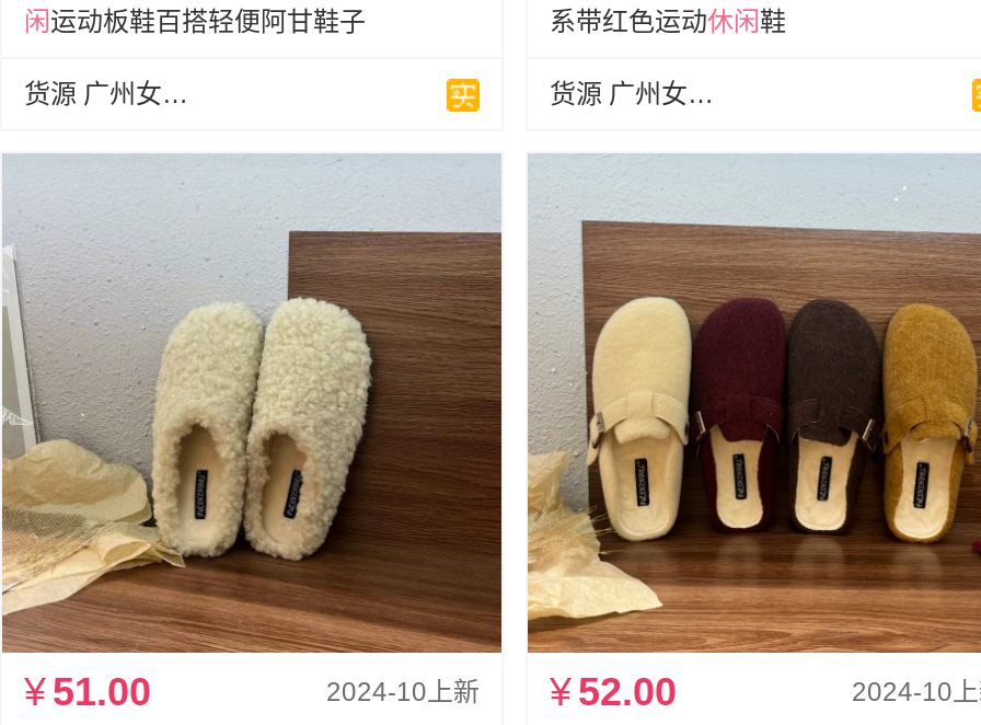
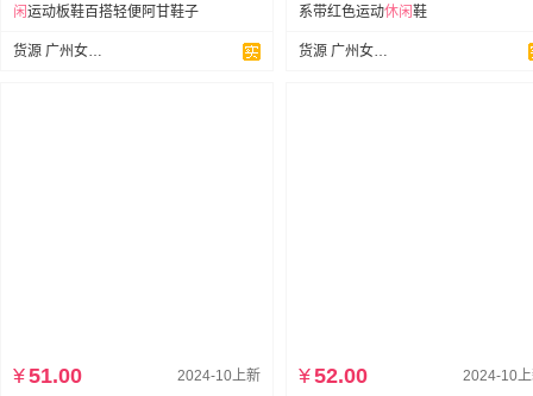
- [image]

- [image]
